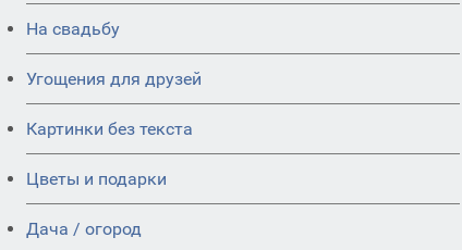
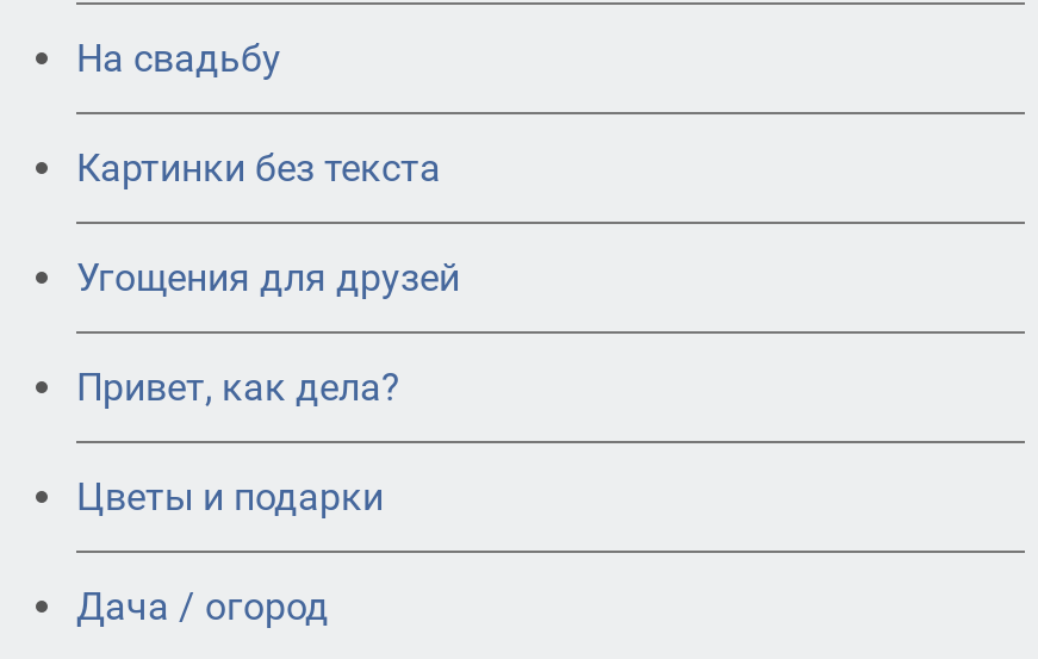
+ Привет, как дела?

moved up: Картинки без текста
